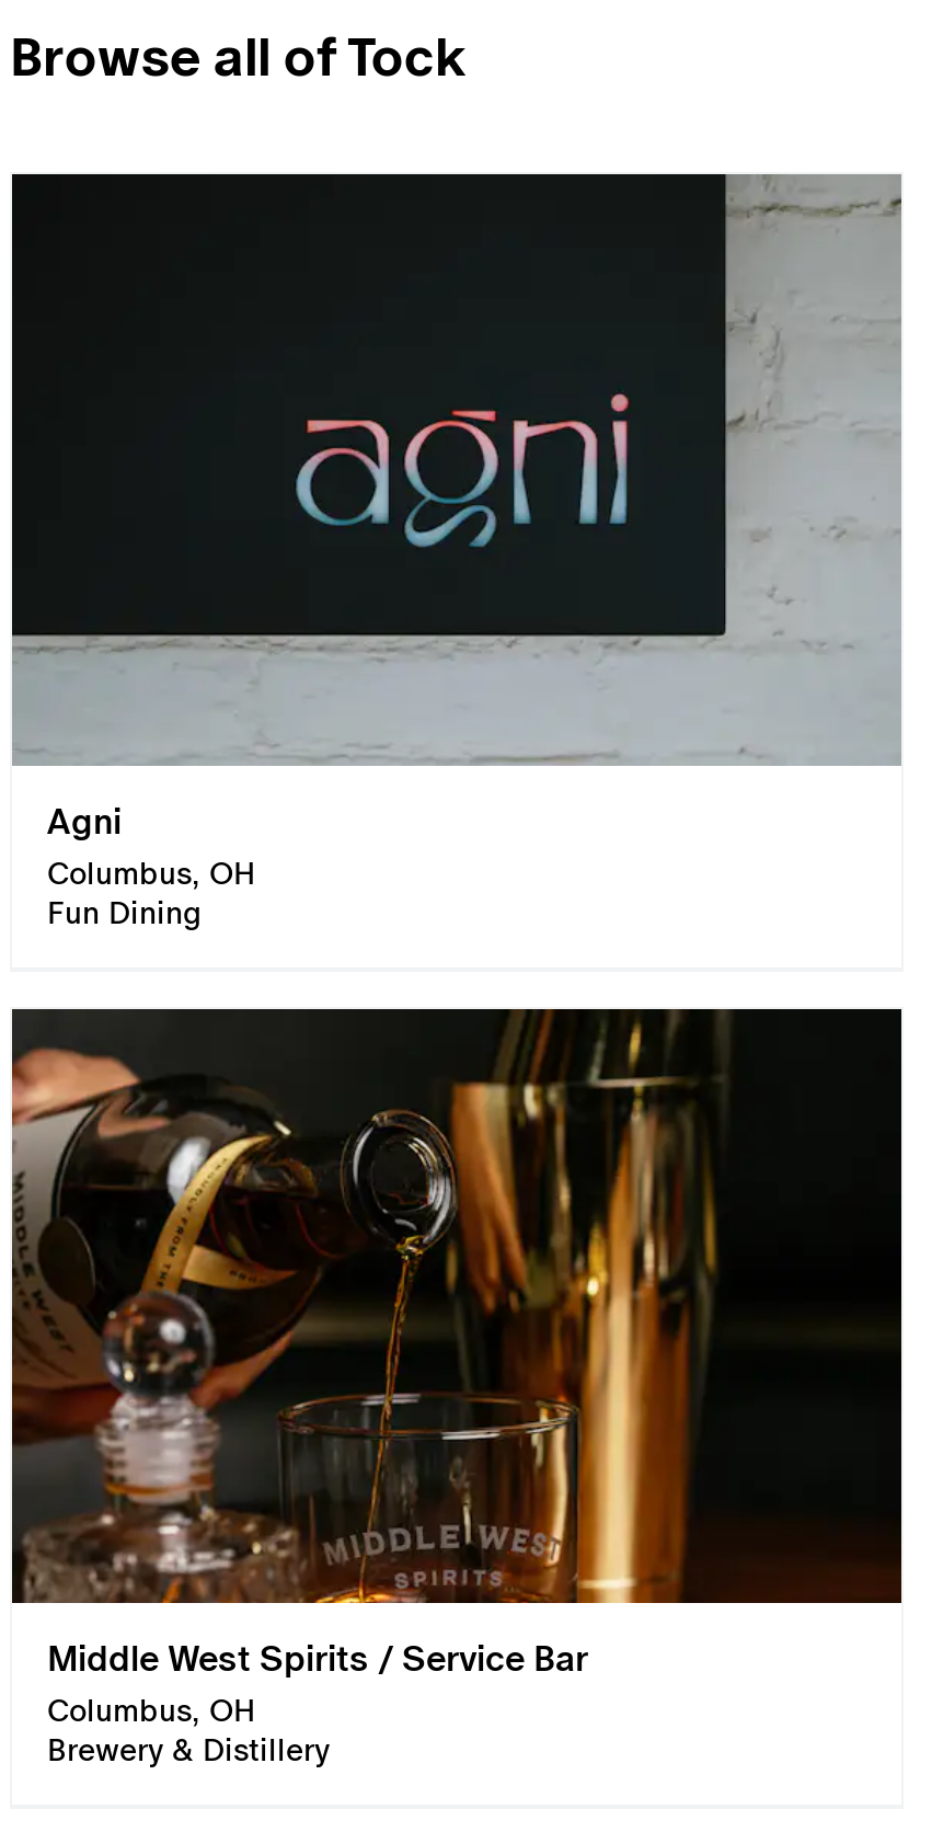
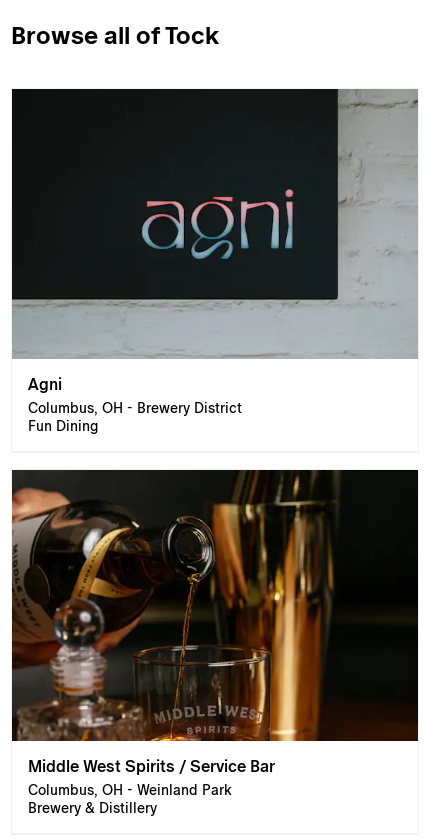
- Columbus, OH
+ Columbus, OH - Brewery District

- Columbus, OH
+ Columbus, OH - Weinland Park
